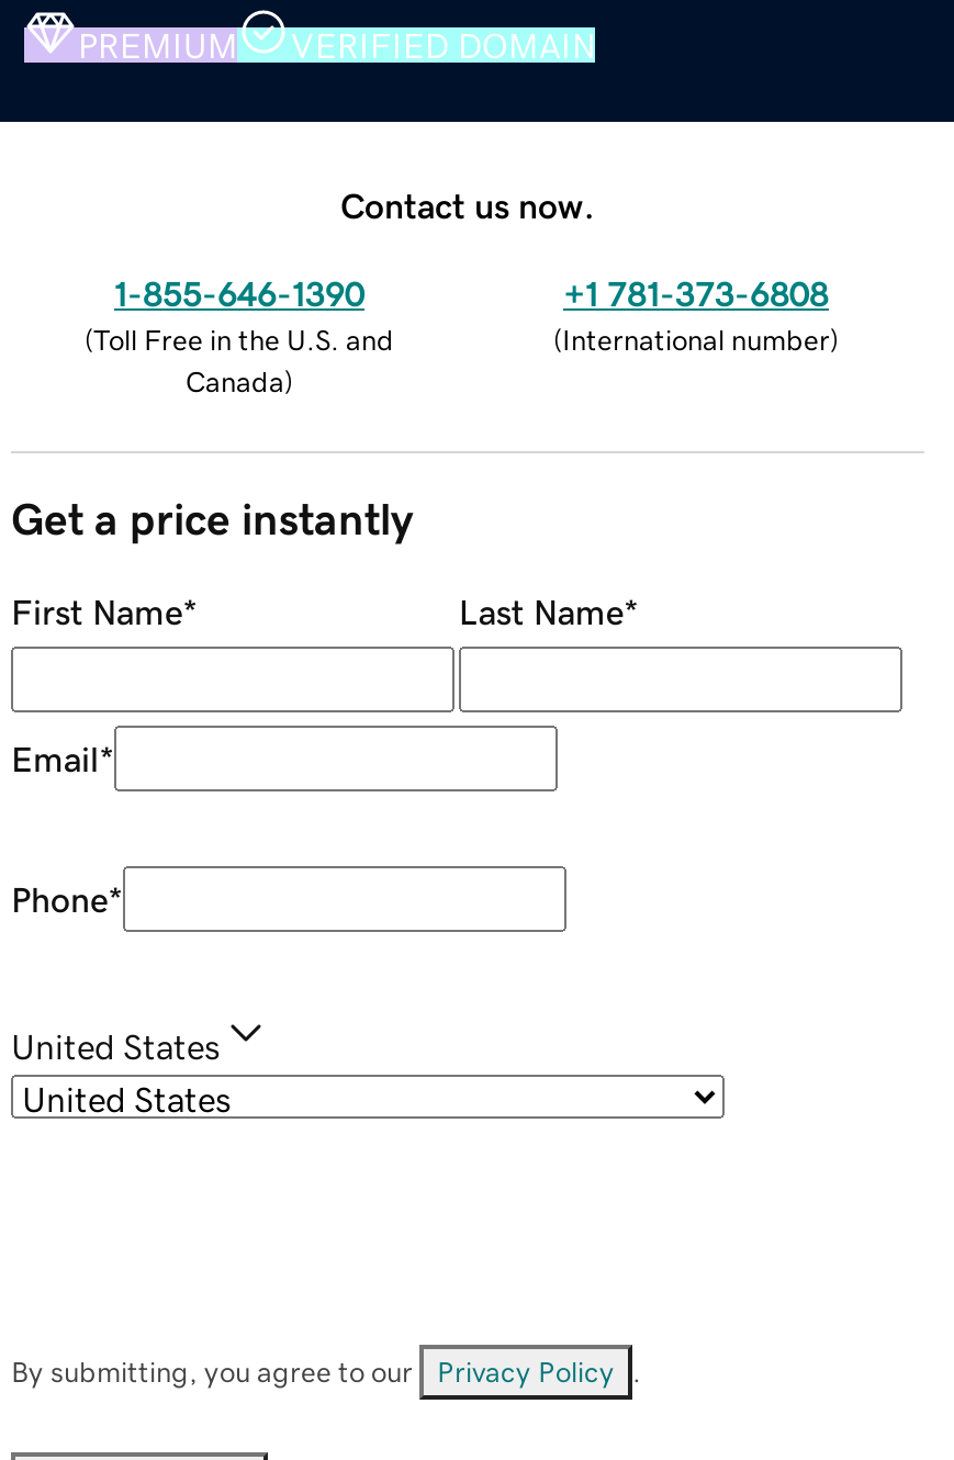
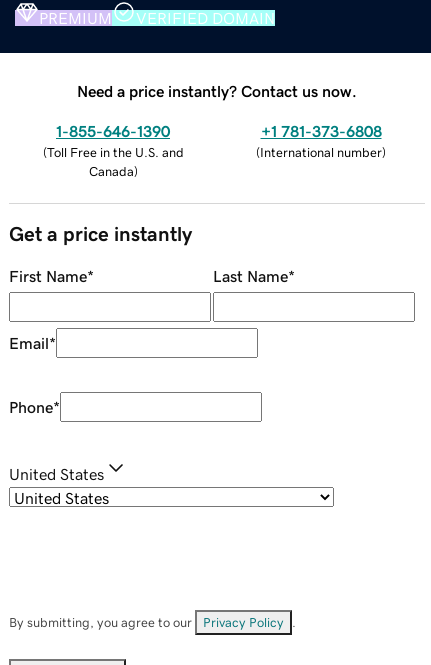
- Contact us now.
+ Need a price instantly? Contact us now.
